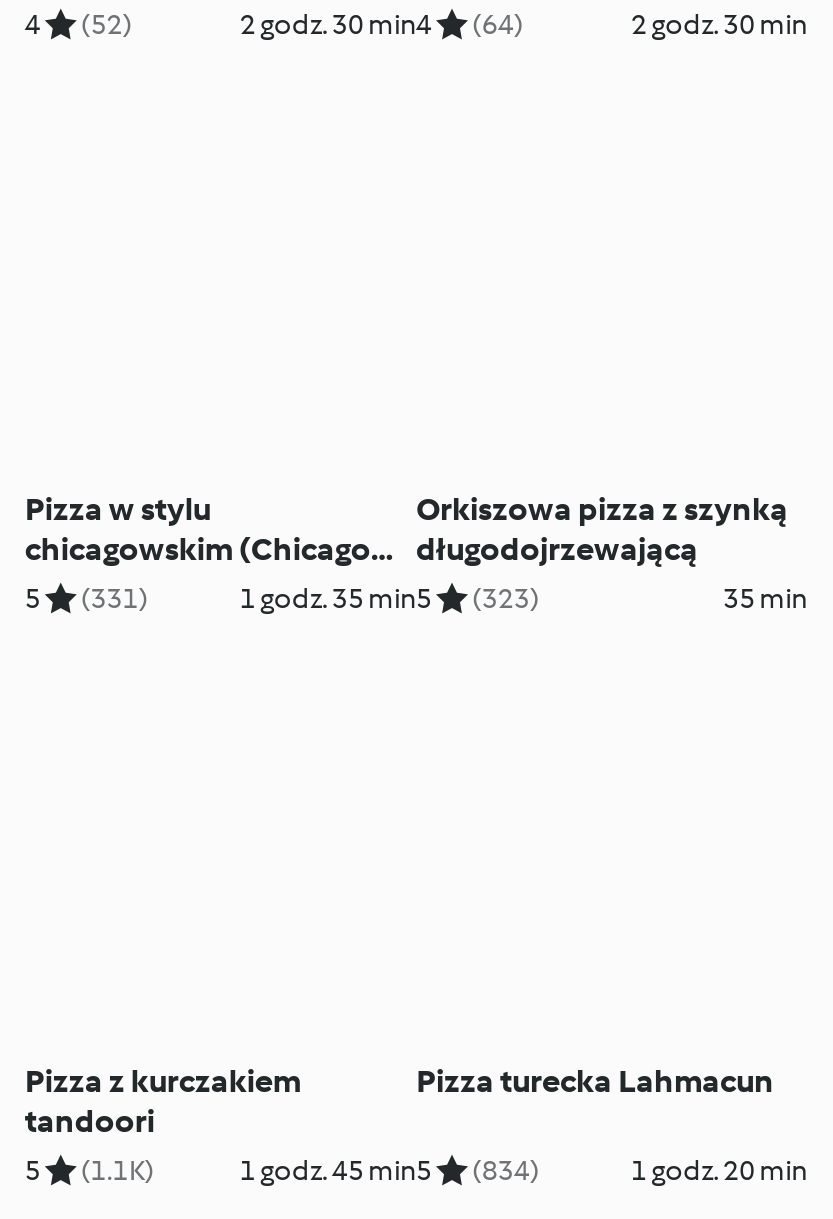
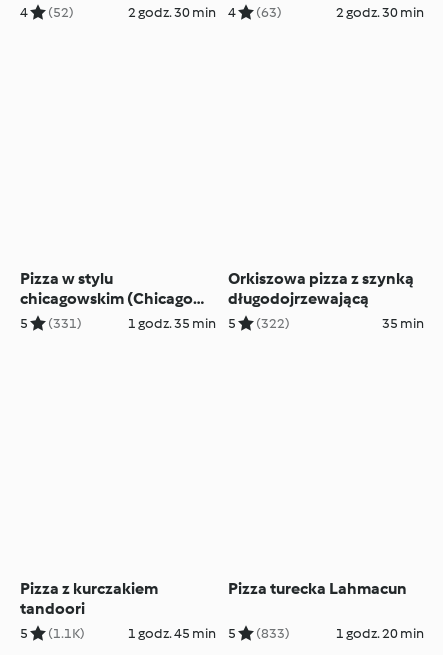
- 2 godz. 30 min 4 (64)
+ 2 godz. 30 min 4 (63)

- (323)
+ (322)

- 1 godz. 45 min 5 (834)
+ 1 godz. 45 min 5 (833)
